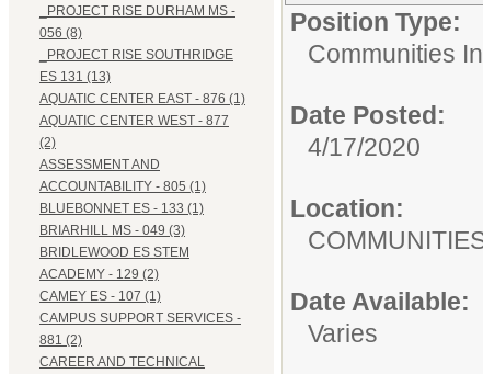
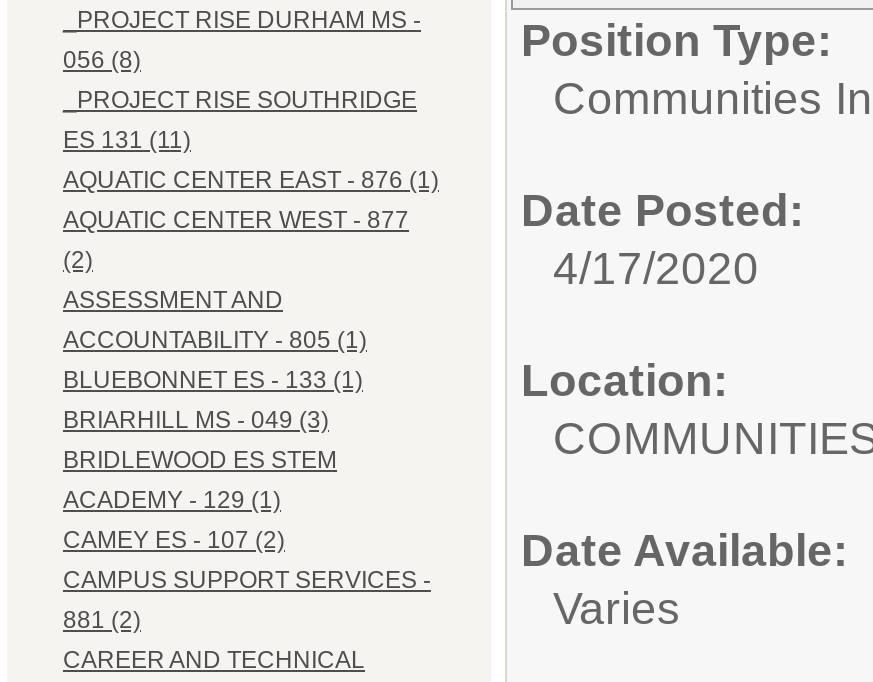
- ES 131 (13)
+ ES 131 (11)

- ACADEMY - 129 (2)
+ ACADEMY - 129 (1)

- CAMEY ES - 107 (1)
+ CAMEY ES - 107 (2)
